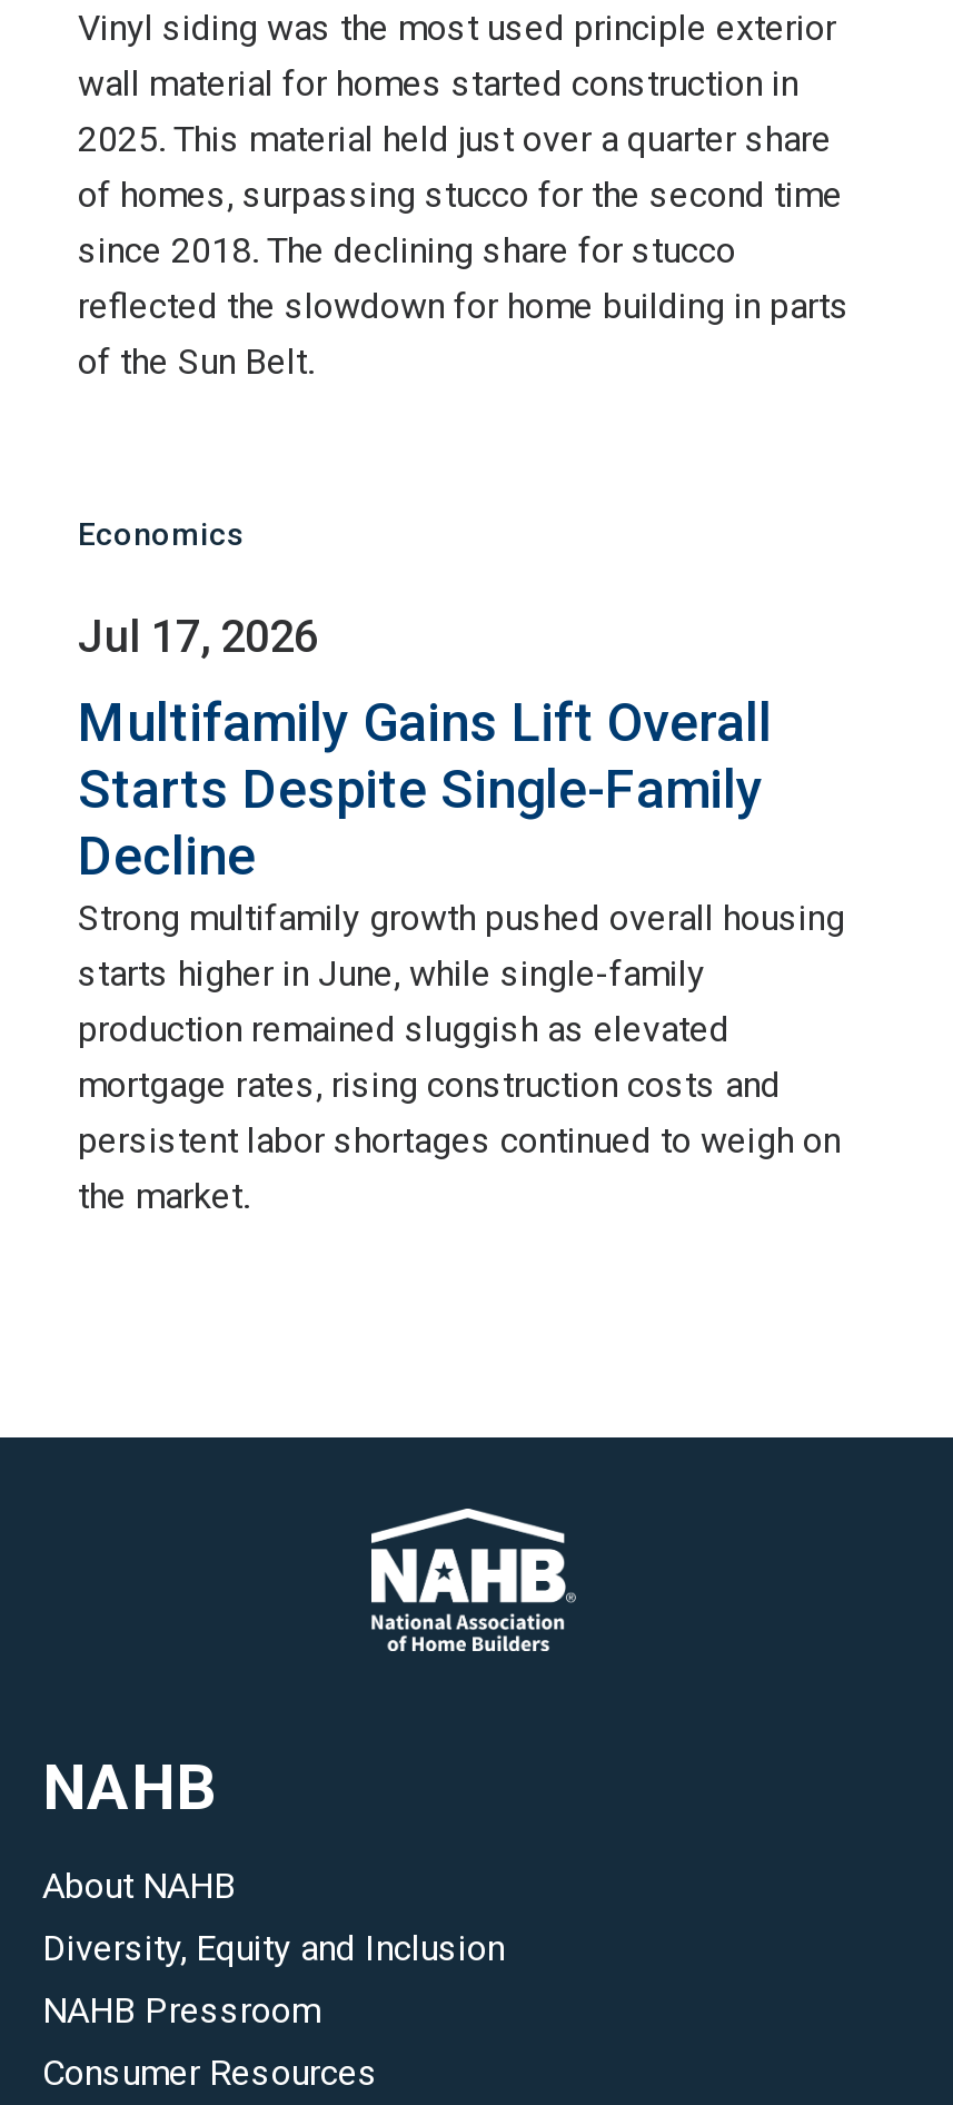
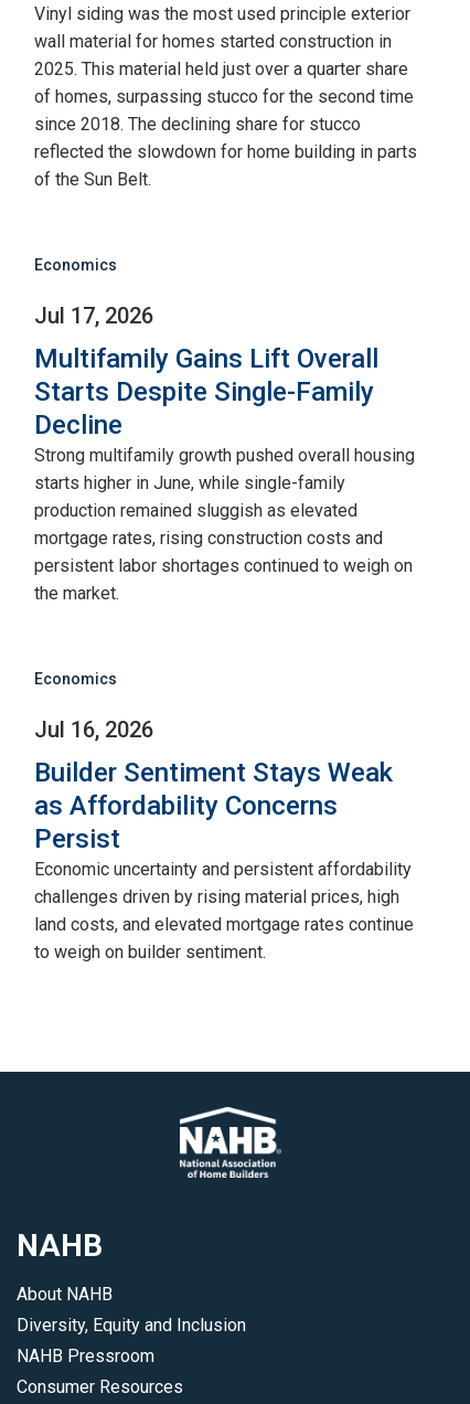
+ Economics
+ Jul 16, 2026
+ Builder Sentiment Stays Weak
+ as Affordability Concerns
+ Persist
+ Economic uncertainty and persistent affordability
+ challenges driven by rising material prices, high
+ land costs, and elevated mortgage rates continue
+ to weigh on builder sentiment.
